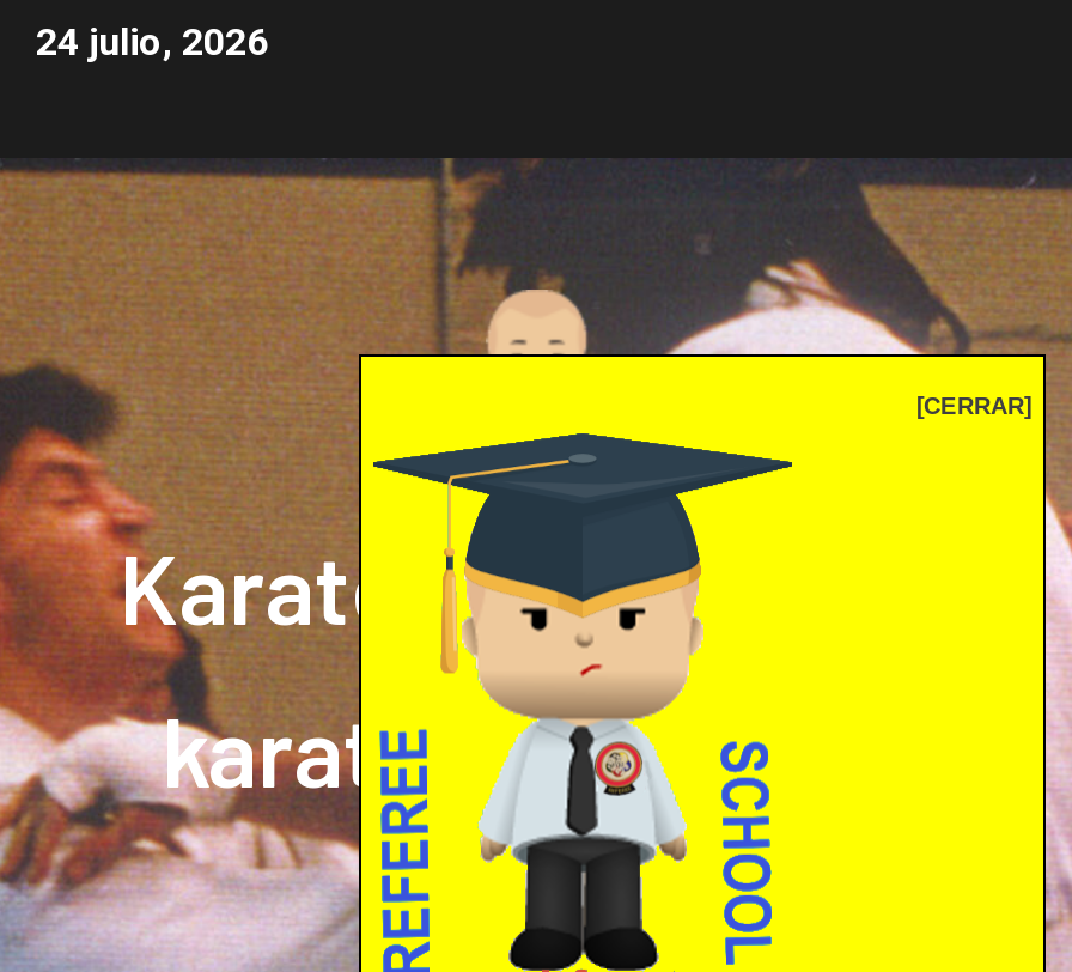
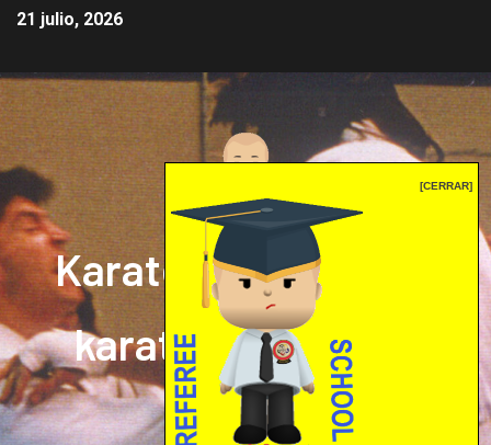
- 24 julio, 2026
+ 21 julio, 2026
